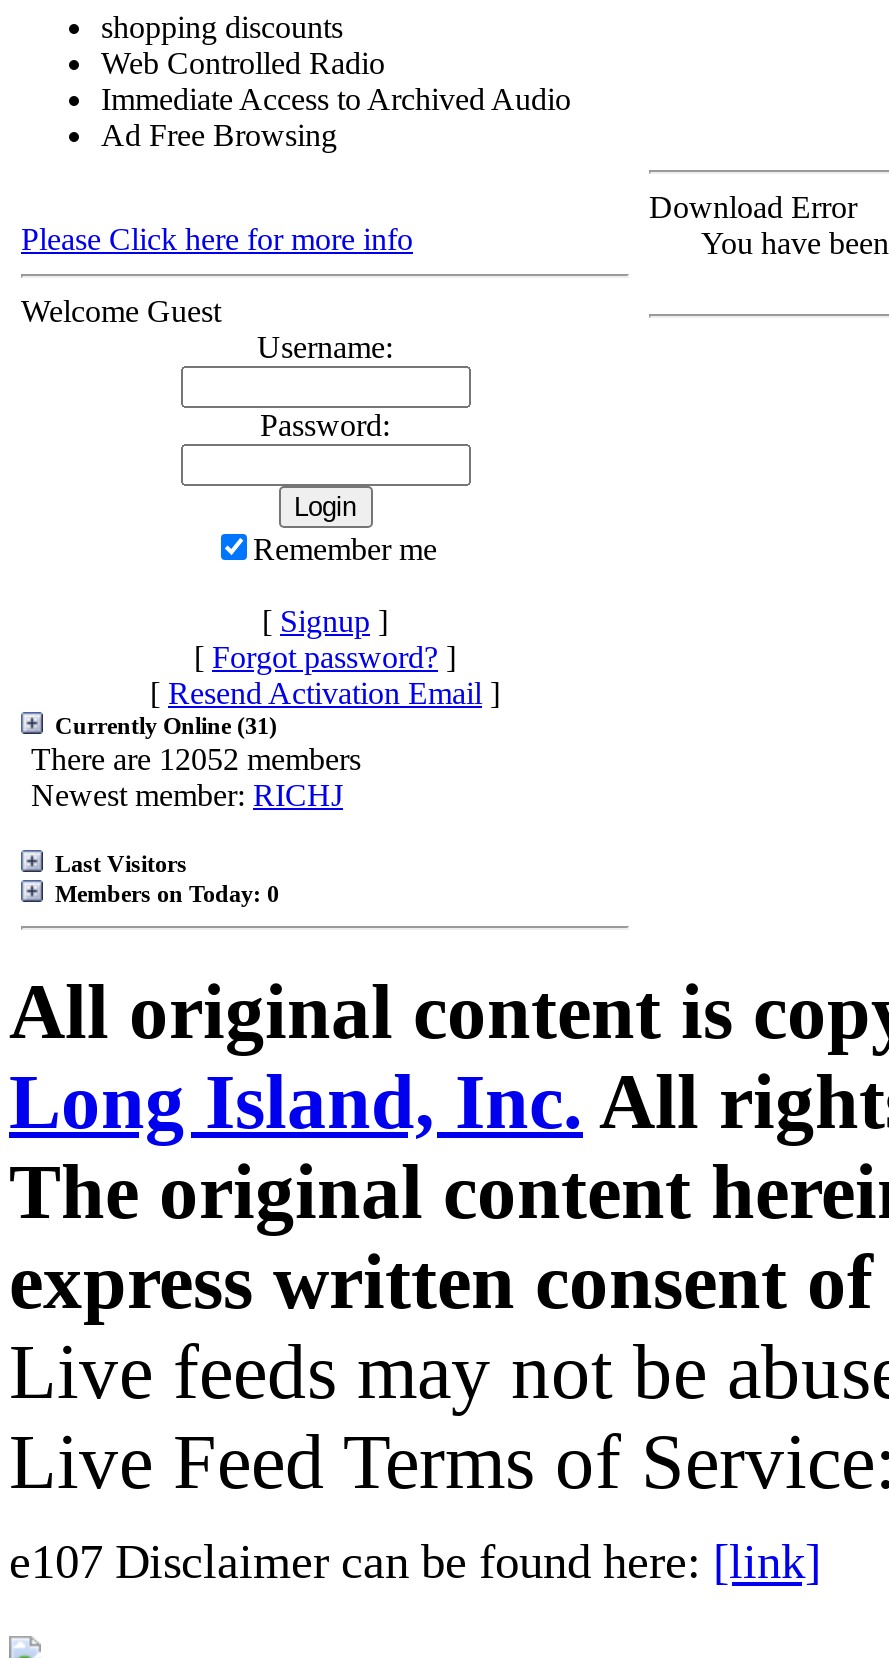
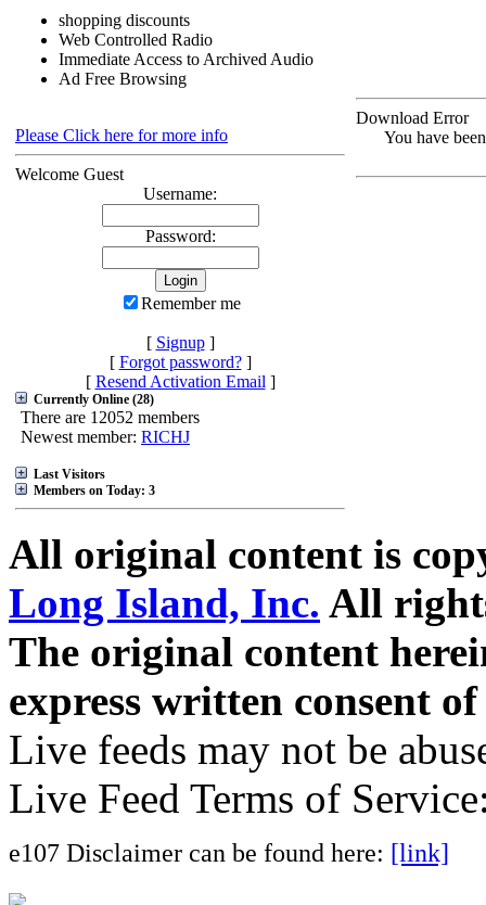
- Currently Online (31)
+ Currently Online (28)

- Members on Today: 0
+ Members on Today: 3
